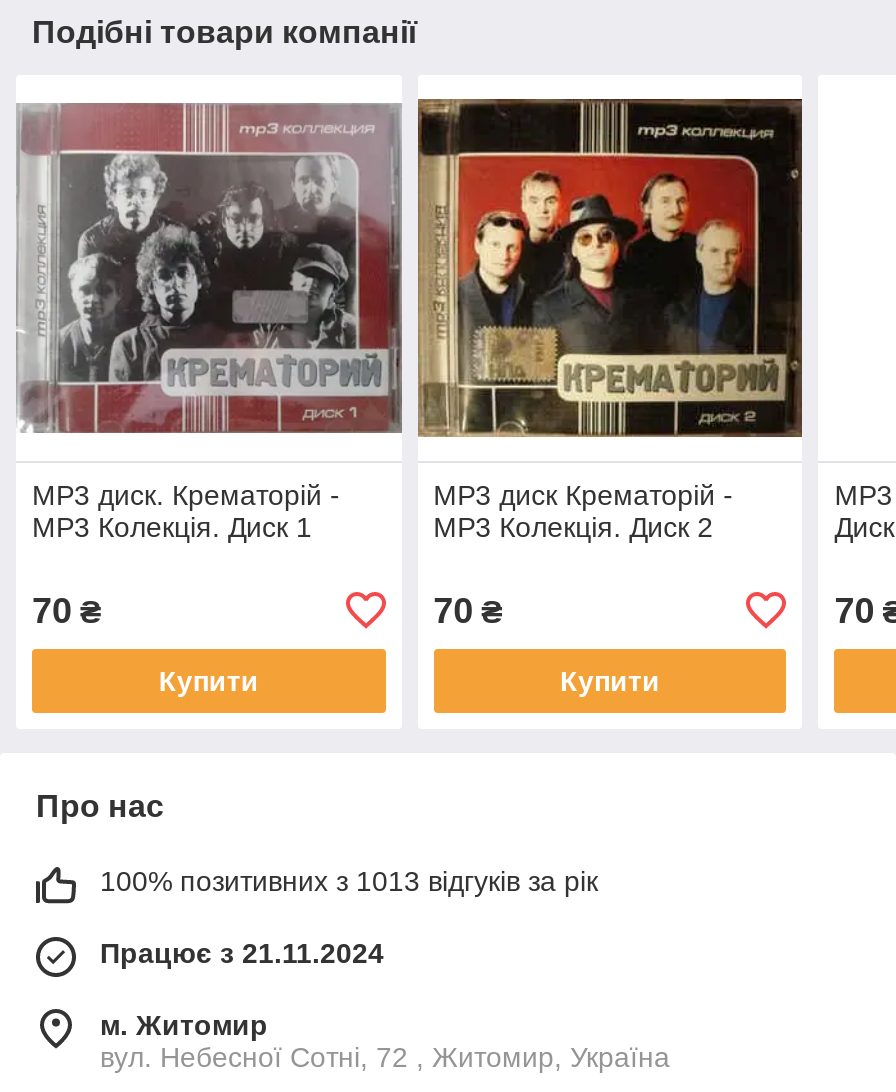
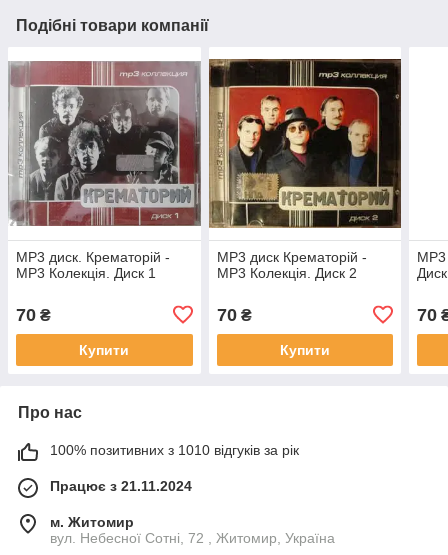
- 100% позитивних з 1013 відгуків за рік
+ 100% позитивних з 1010 відгуків за рік
